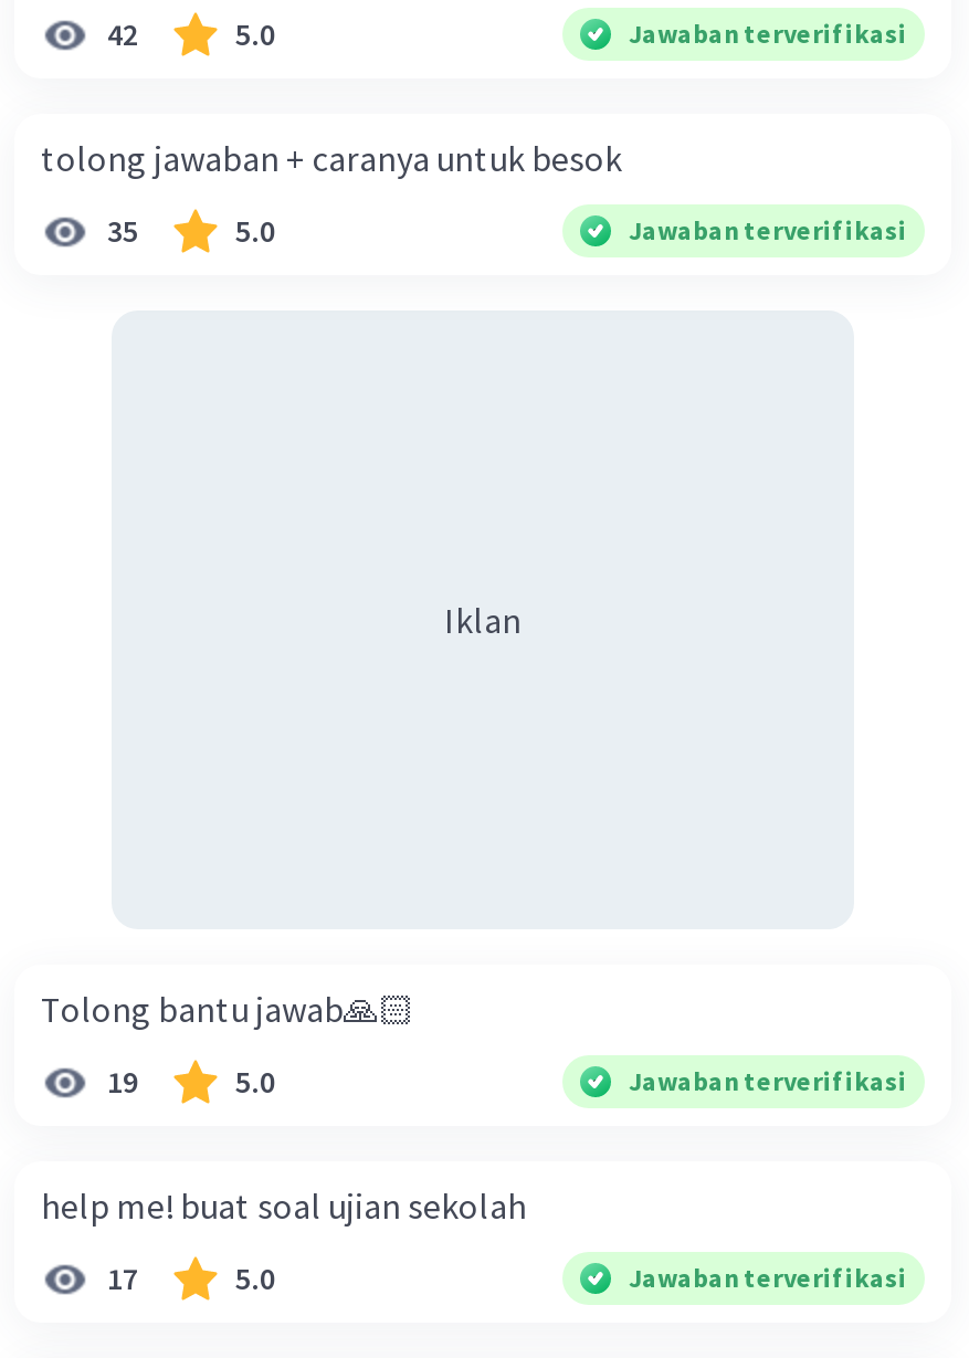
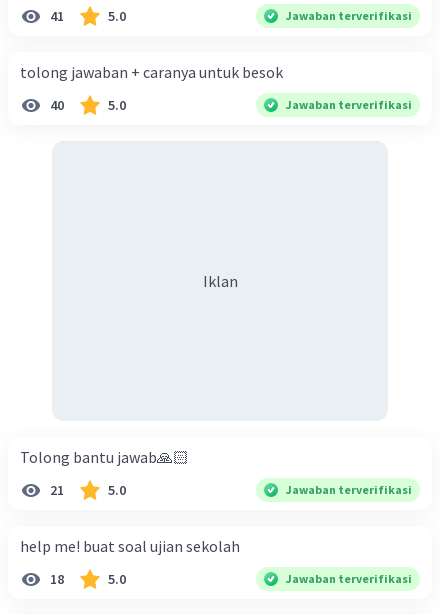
- 42
+ 41

- 35
+ 40

- 19
+ 21

- 17
+ 18
